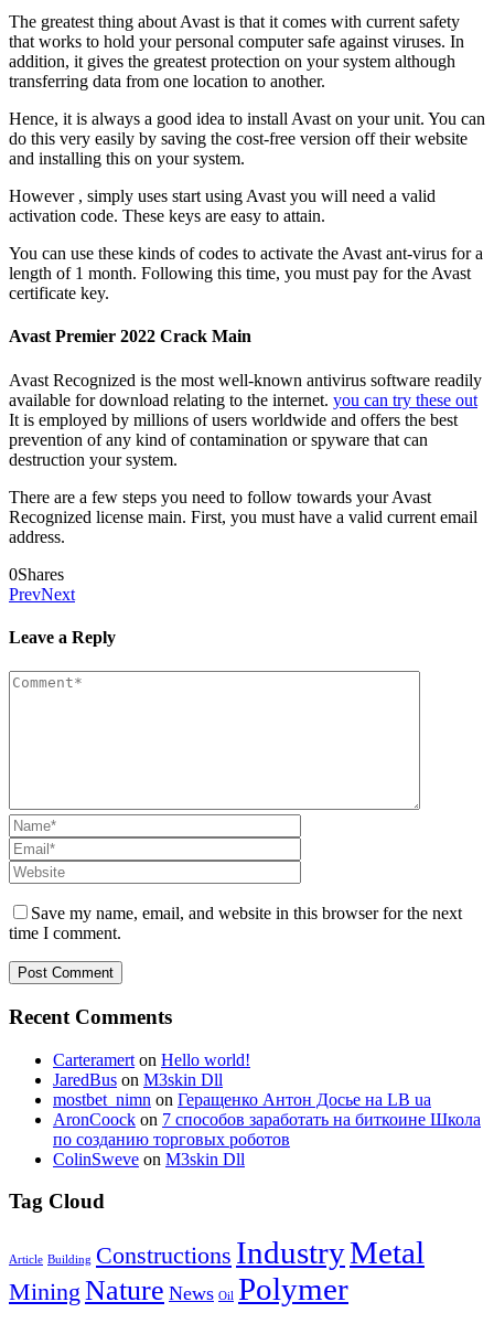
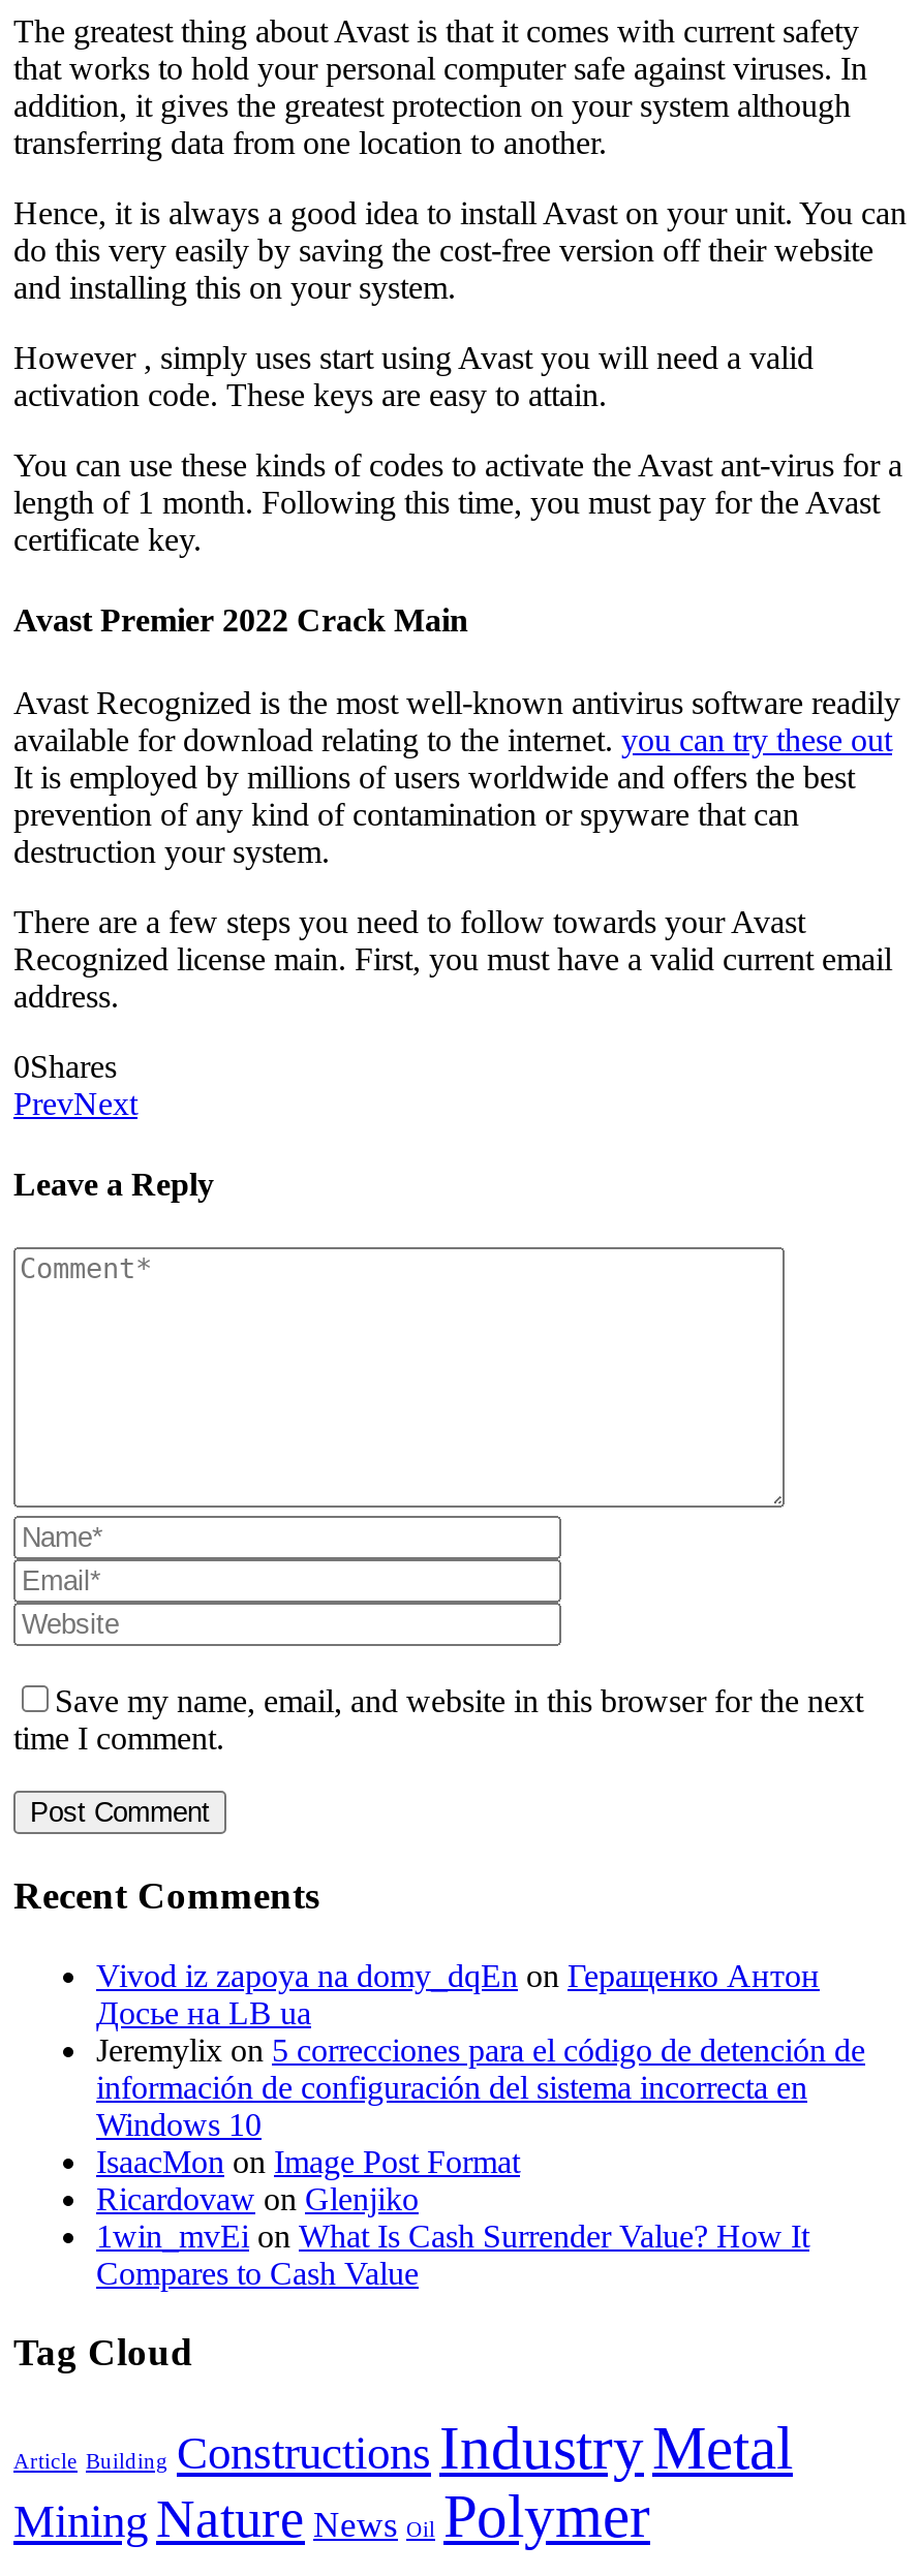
- Carteramert on Hello world!
- JaredBus on M3skin Dll
- mostbet_nimn on Геращенко Антон Досье на LB ua
- AronCoock on 7 способов заработать на биткоине Школа
- по созданию торговых роботов
- ColinSweve on M3skin Dll
+ Vivod iz zapoya na domy_dqEn on Геращенко Антон
+ Досье на LB ua
+ Jeremylix on 5 correcciones para el código de detención de
+ información de configuración del sistema incorrecta en
+ Windows 10
+ IsaacMon on Image Post Format
+ Ricardovaw on Glenjiko
+ 1win_mvEi on What Is Cash Surrender Value? How It
+ Compares to Cash Value
